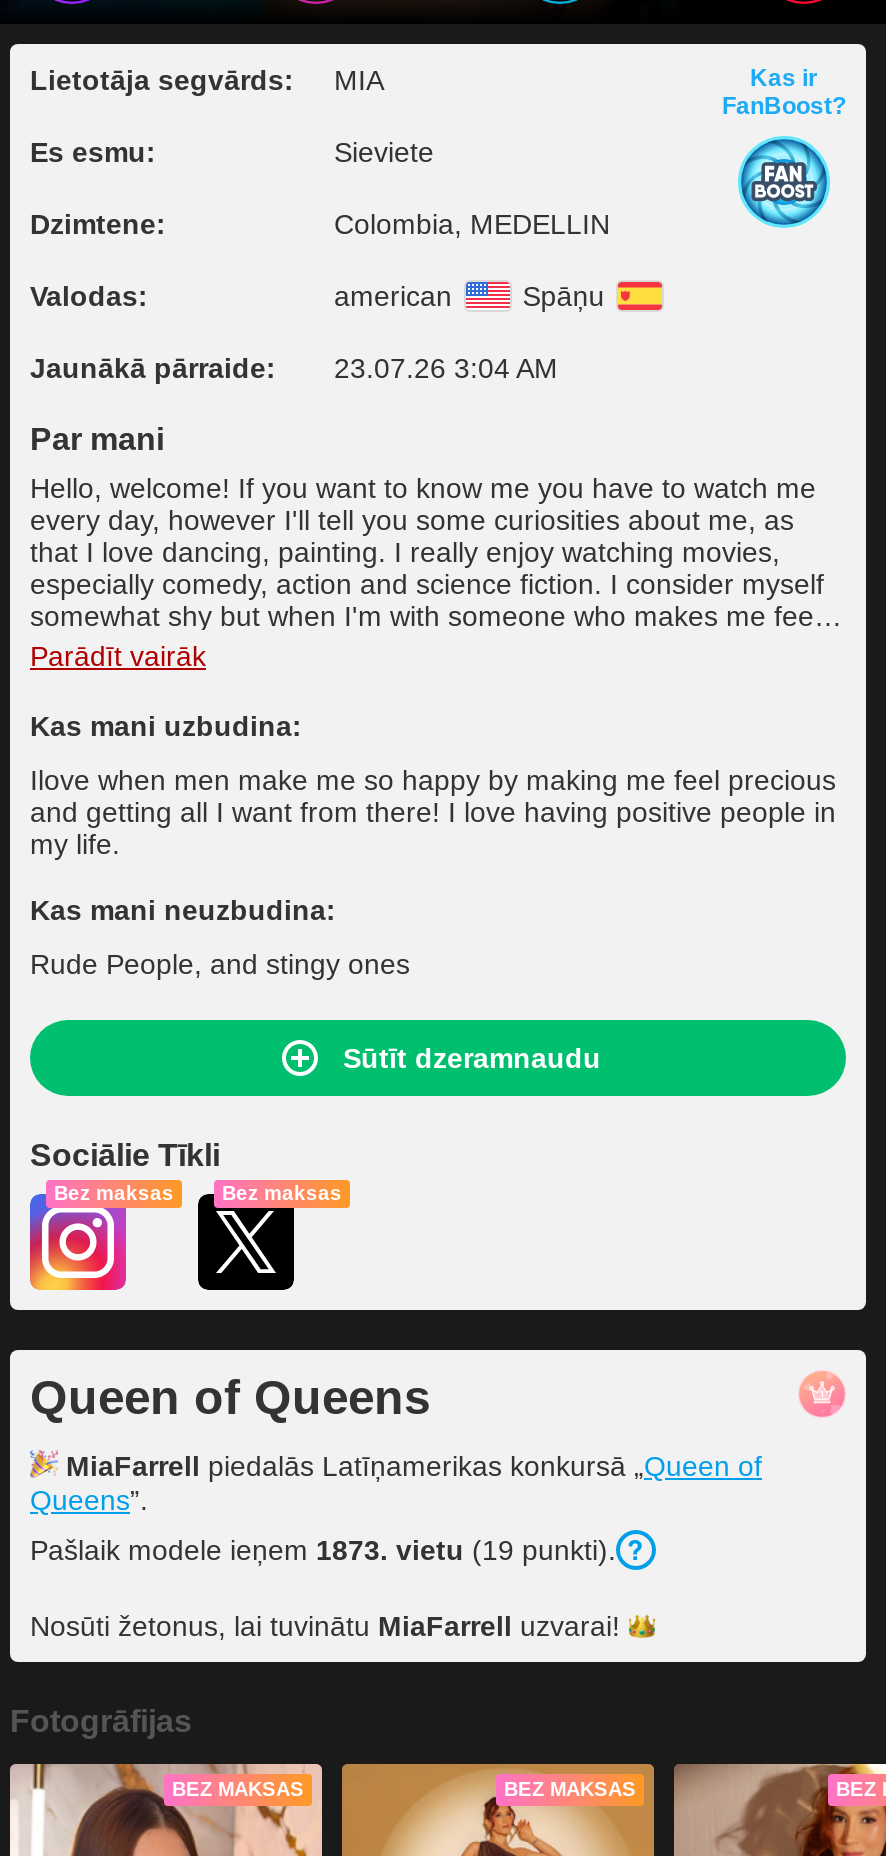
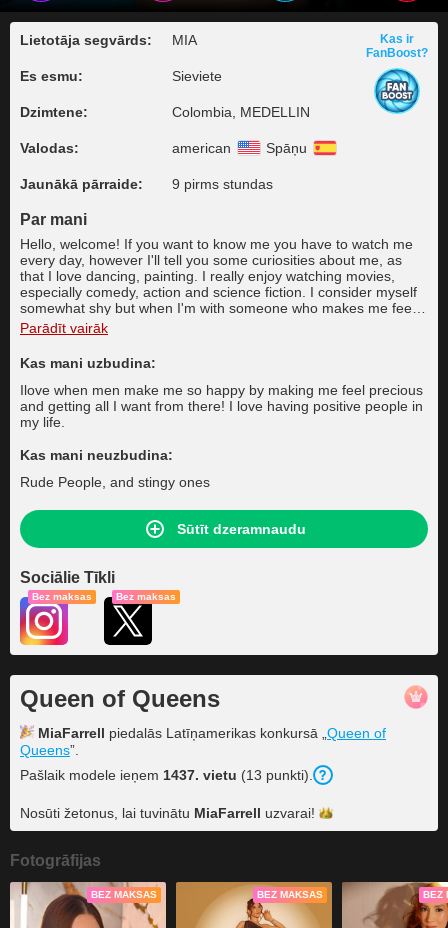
- 23.07.26 3:04 AM
+ 9 pirms stundas

- Pašlaik modele ieņem 1873. vietu (19 punkti).
+ Pašlaik modele ieņem 1437. vietu (13 punkti).
